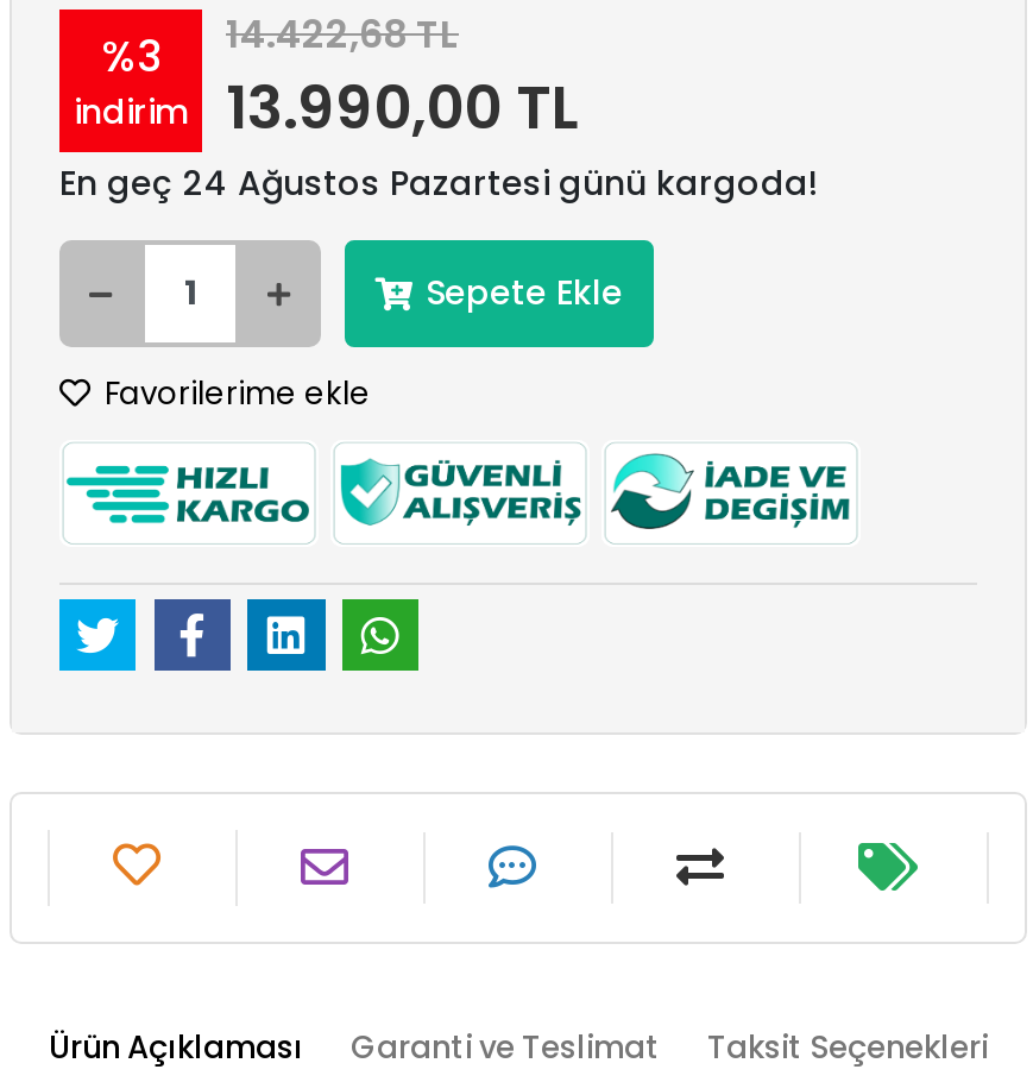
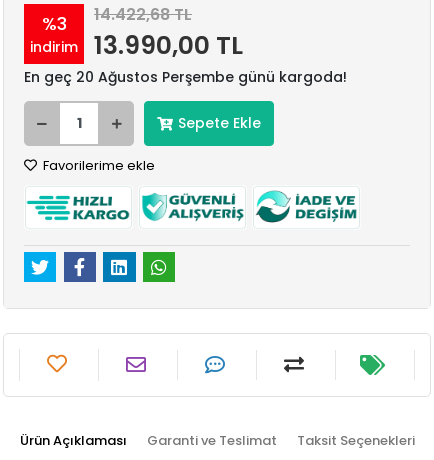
- En geç 24 Ağustos Pazartesi günü kargoda!
+ En geç 20 Ağustos Perşembe günü kargoda!
